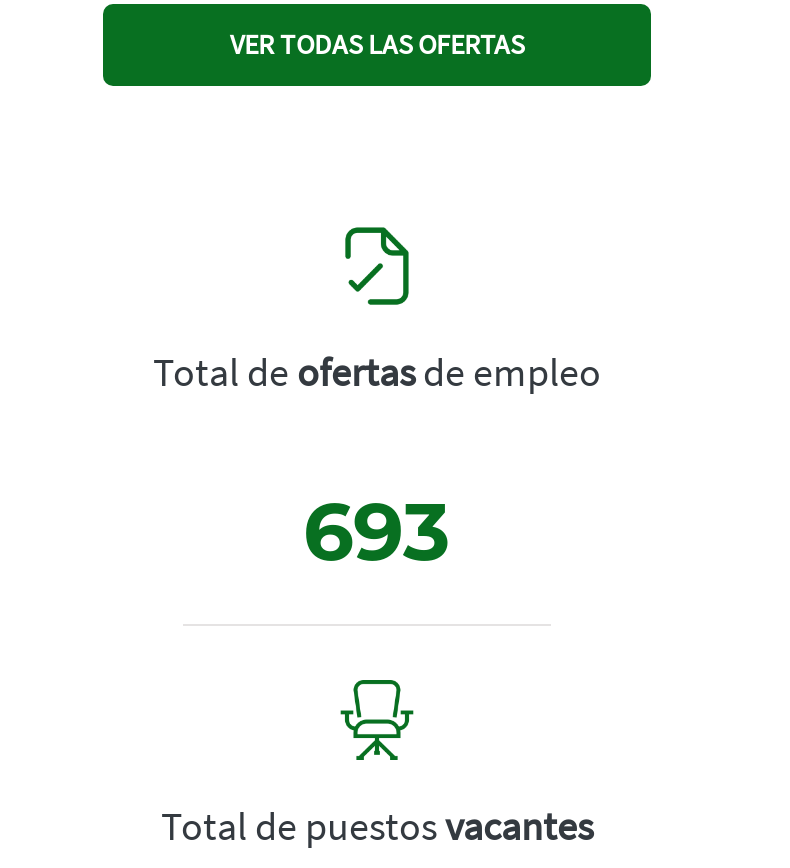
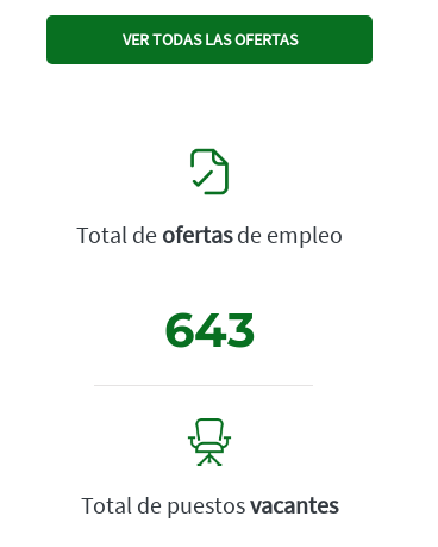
- 693
+ 643
